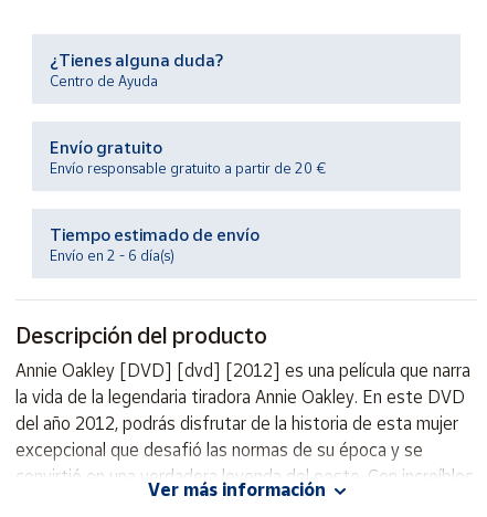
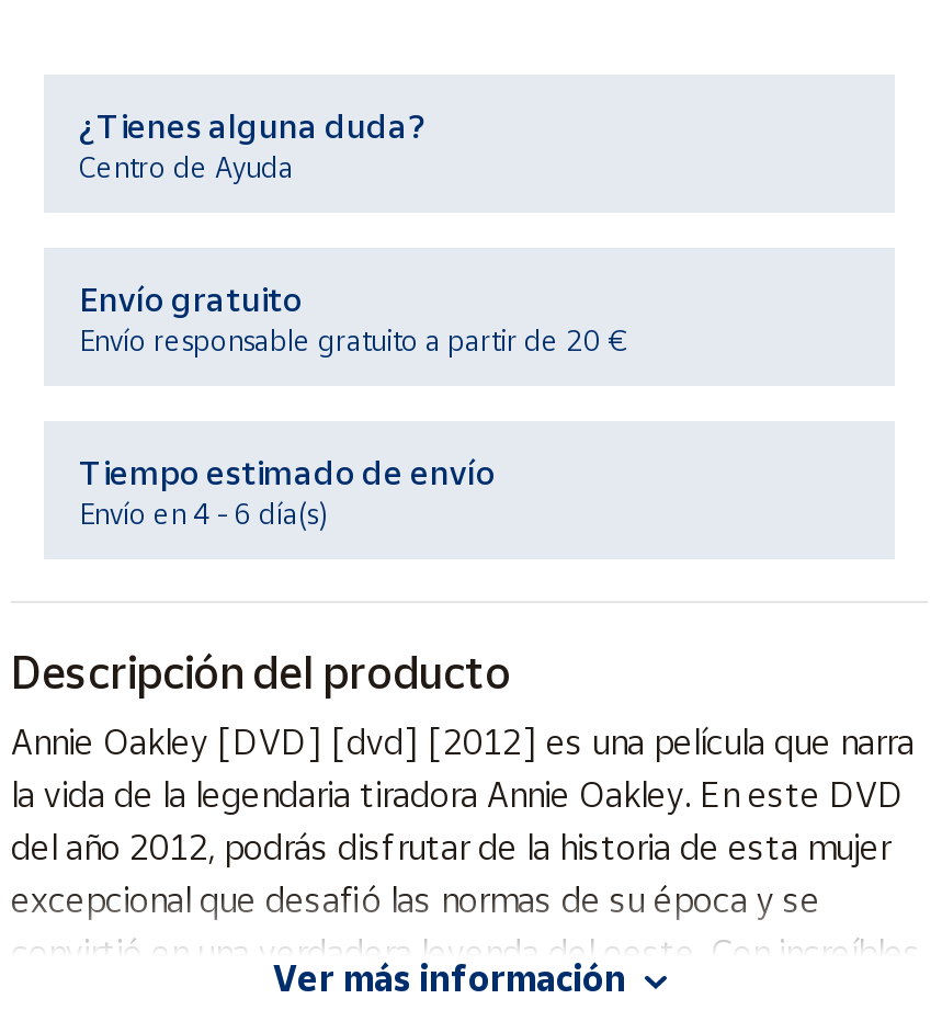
- Envío en 2 - 6 día(s)
+ Envío en 4 - 6 día(s)
